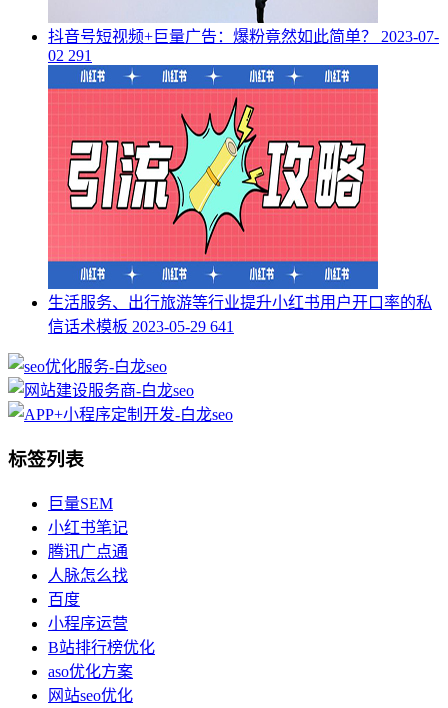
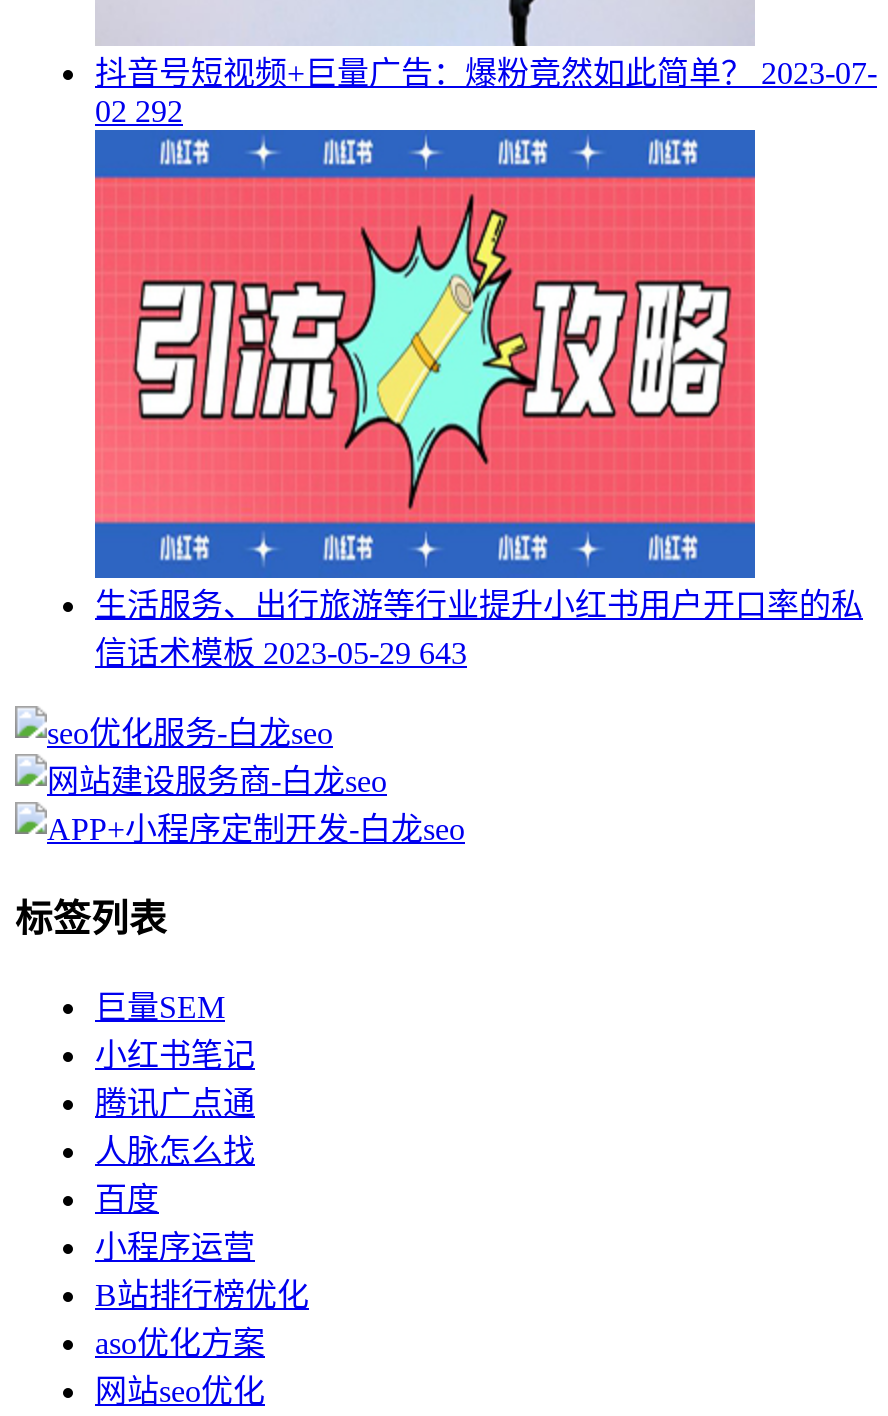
- 02 291
+ 02 292

- 信话术模板 2023-05-29 641
+ 信话术模板 2023-05-29 643
